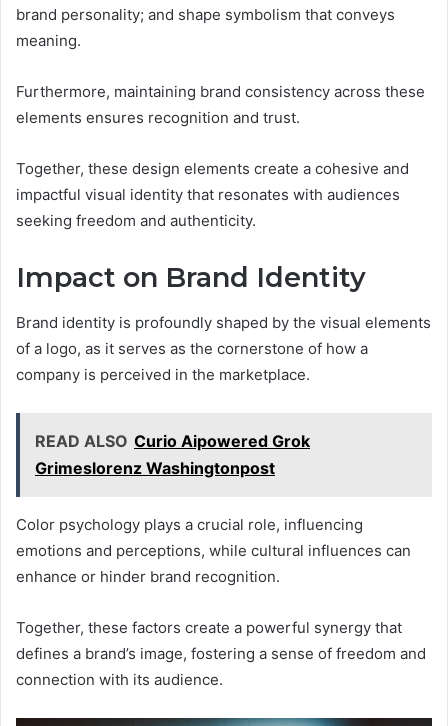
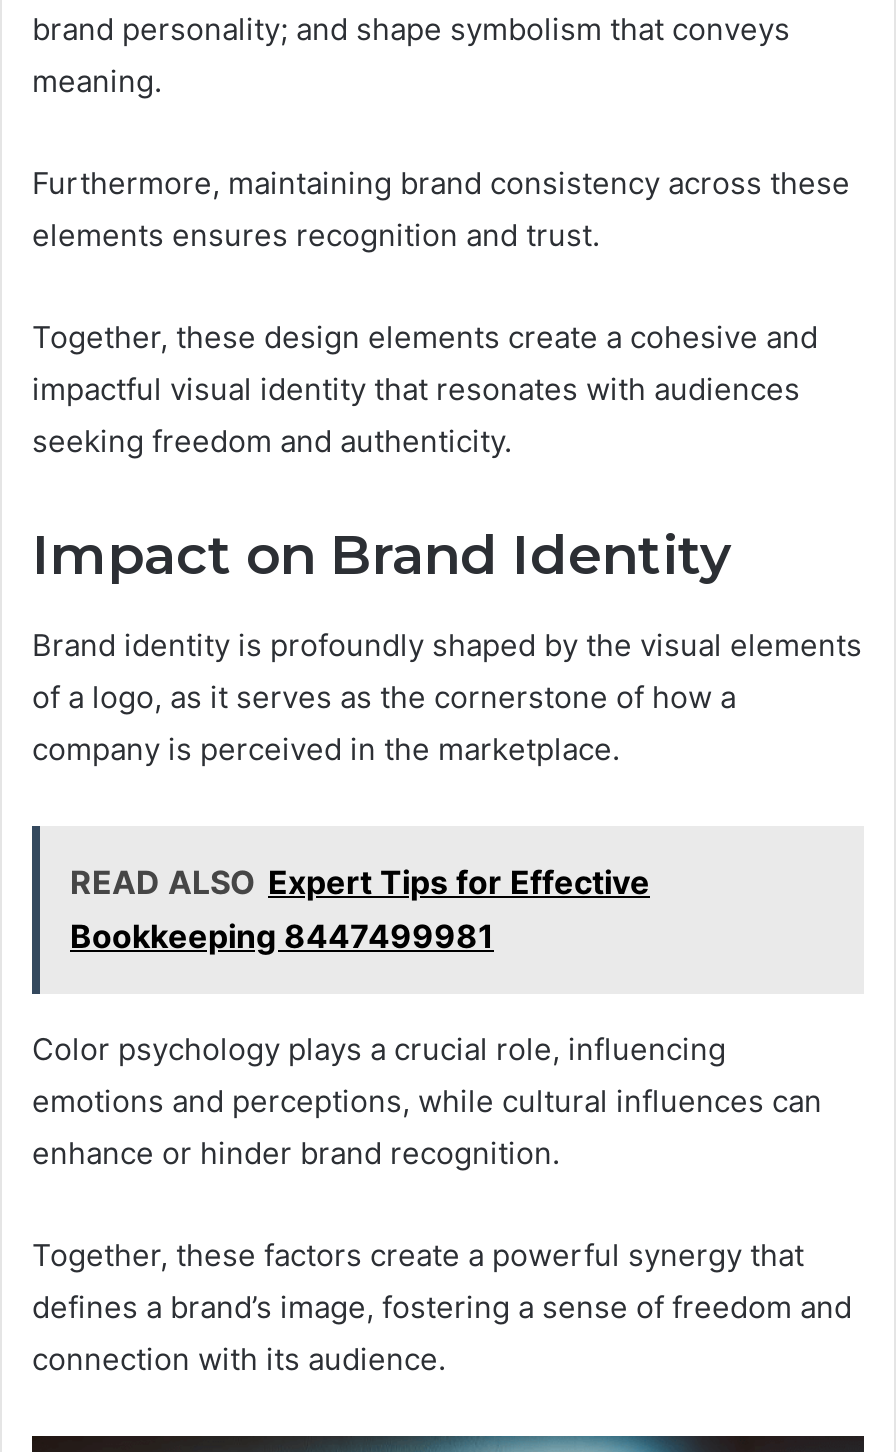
- READ ALSO Curio Aipowered Grok
- Grimeslorenz Washingtonpost
+ READ ALSO Expert Tips for Effective
+ Bookkeeping 8447499981
